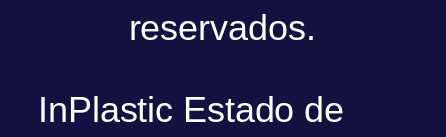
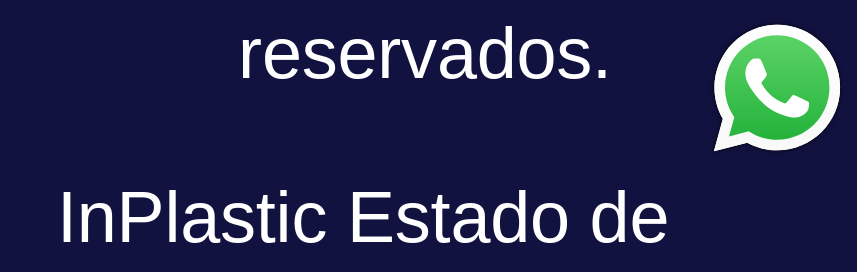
+ [image]
